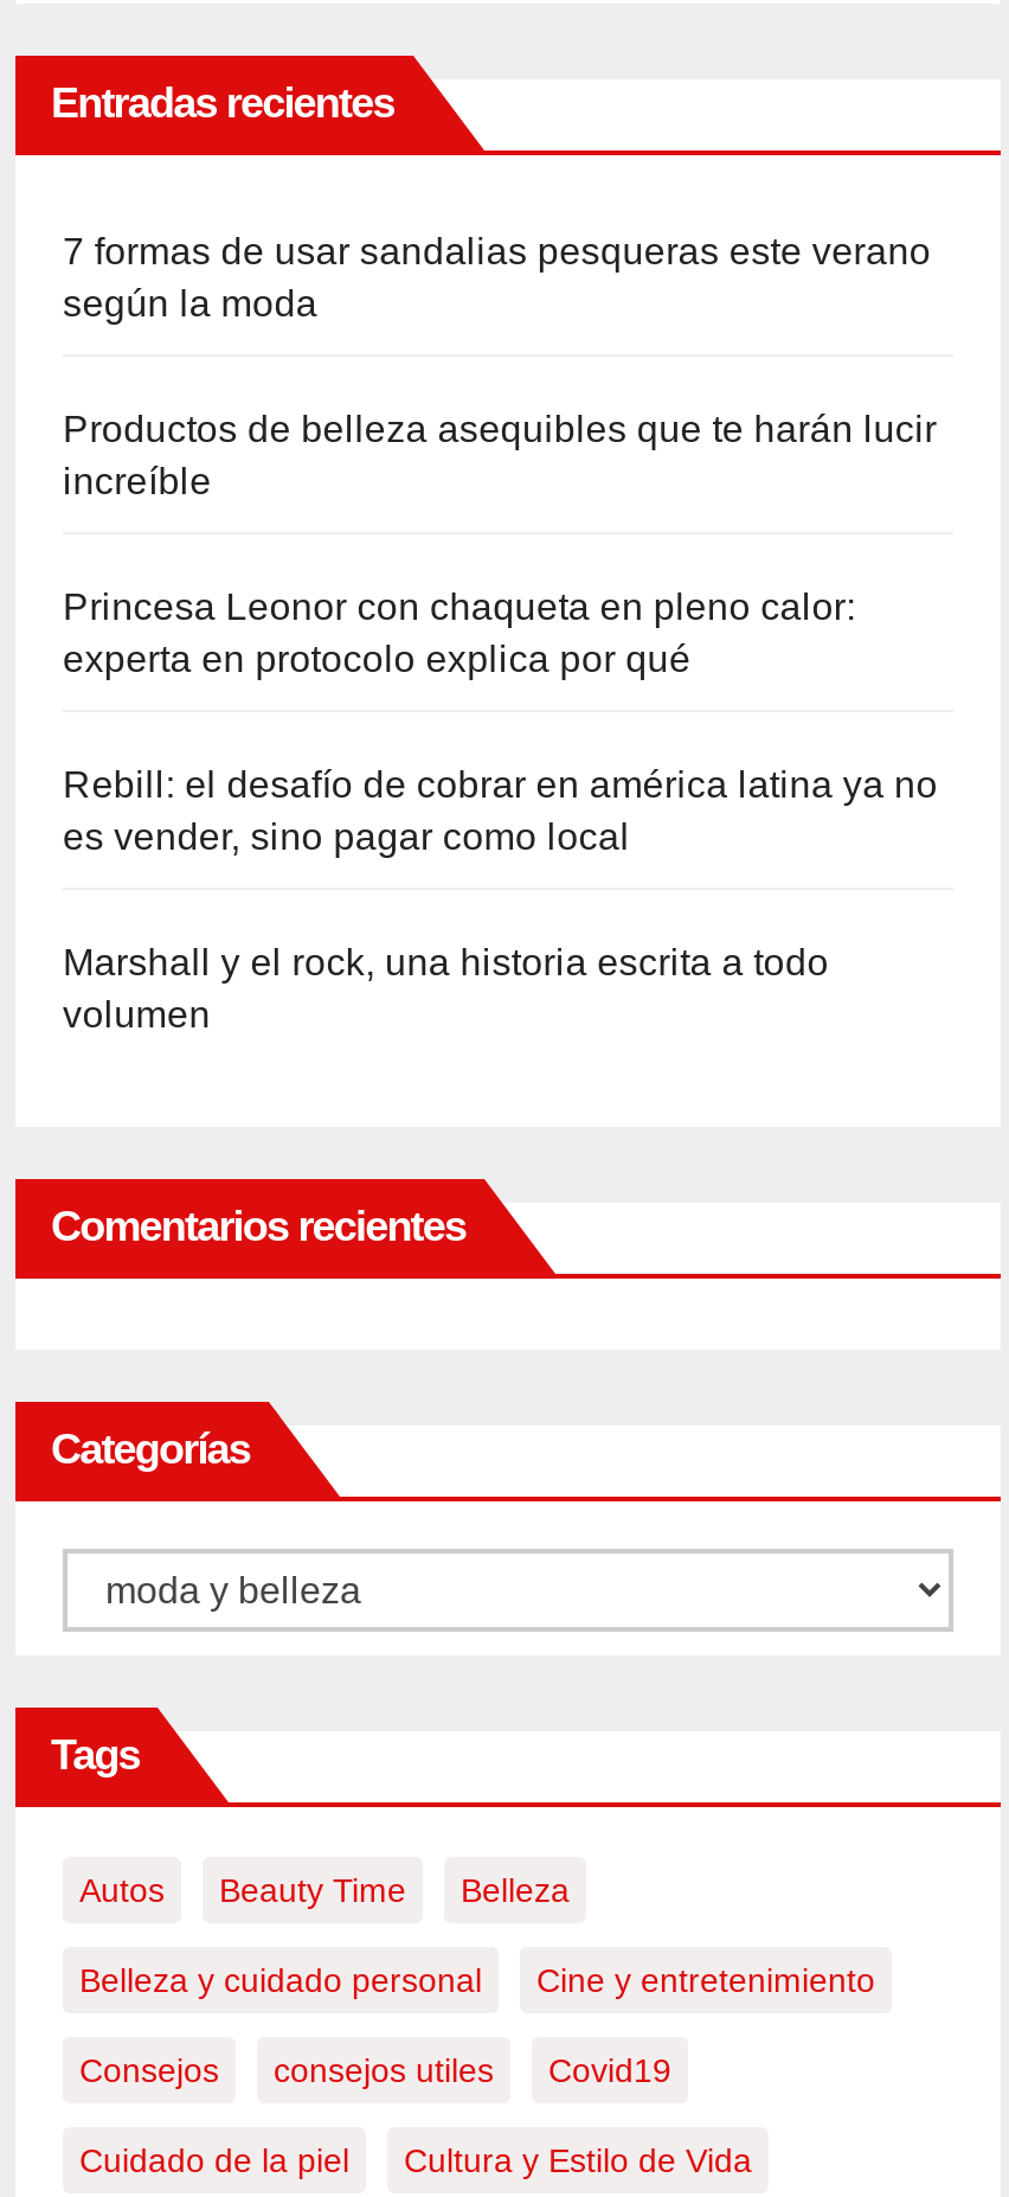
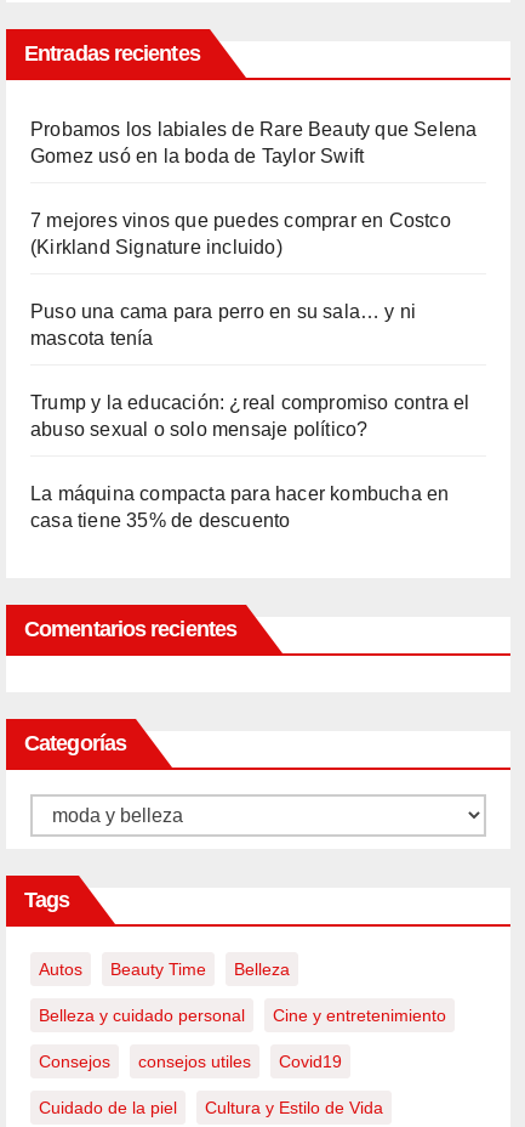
- 7 formas de usar sandalias pesqueras este verano
- según la moda
+ Probamos los labiales de Rare Beauty que Selena
+ Gomez usó en la boda de Taylor Swift

- Productos de belleza asequibles que te harán lucir
- increíble
+ 7 mejores vinos que puedes comprar en Costco
+ (Kirkland Signature incluido)

- Princesa Leonor con chaqueta en pleno calor:
- experta en protocolo explica por qué
+ Puso una cama para perro en su sala… y ni
+ mascota tenía

- Rebill: el desafío de cobrar en américa latina ya no
- es vender, sino pagar como local
+ Trump y la educación: ¿real compromiso contra el
+ abuso sexual o solo mensaje político?

- Marshall y el rock, una historia escrita a todo
- volumen
+ La máquina compacta para hacer kombucha en
+ casa tiene 35% de descuento
